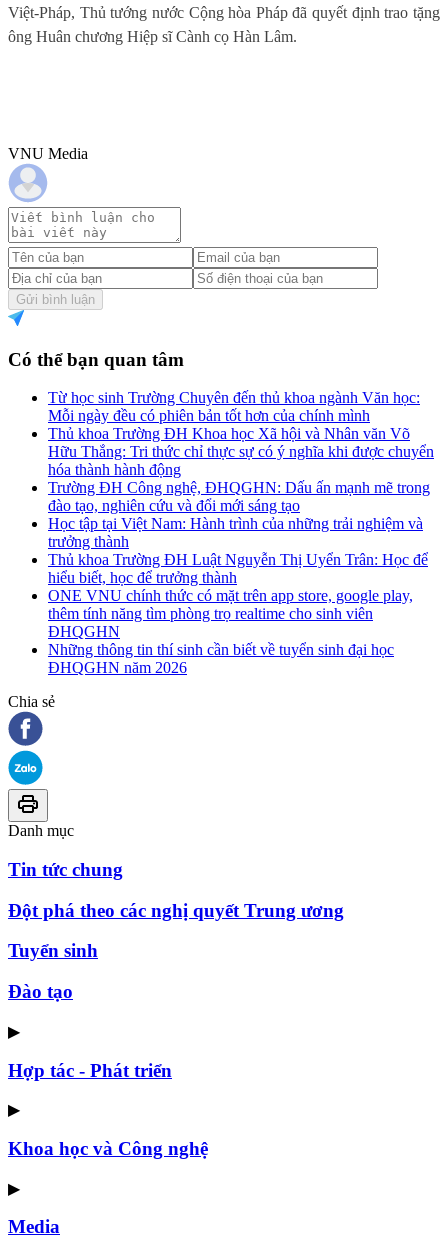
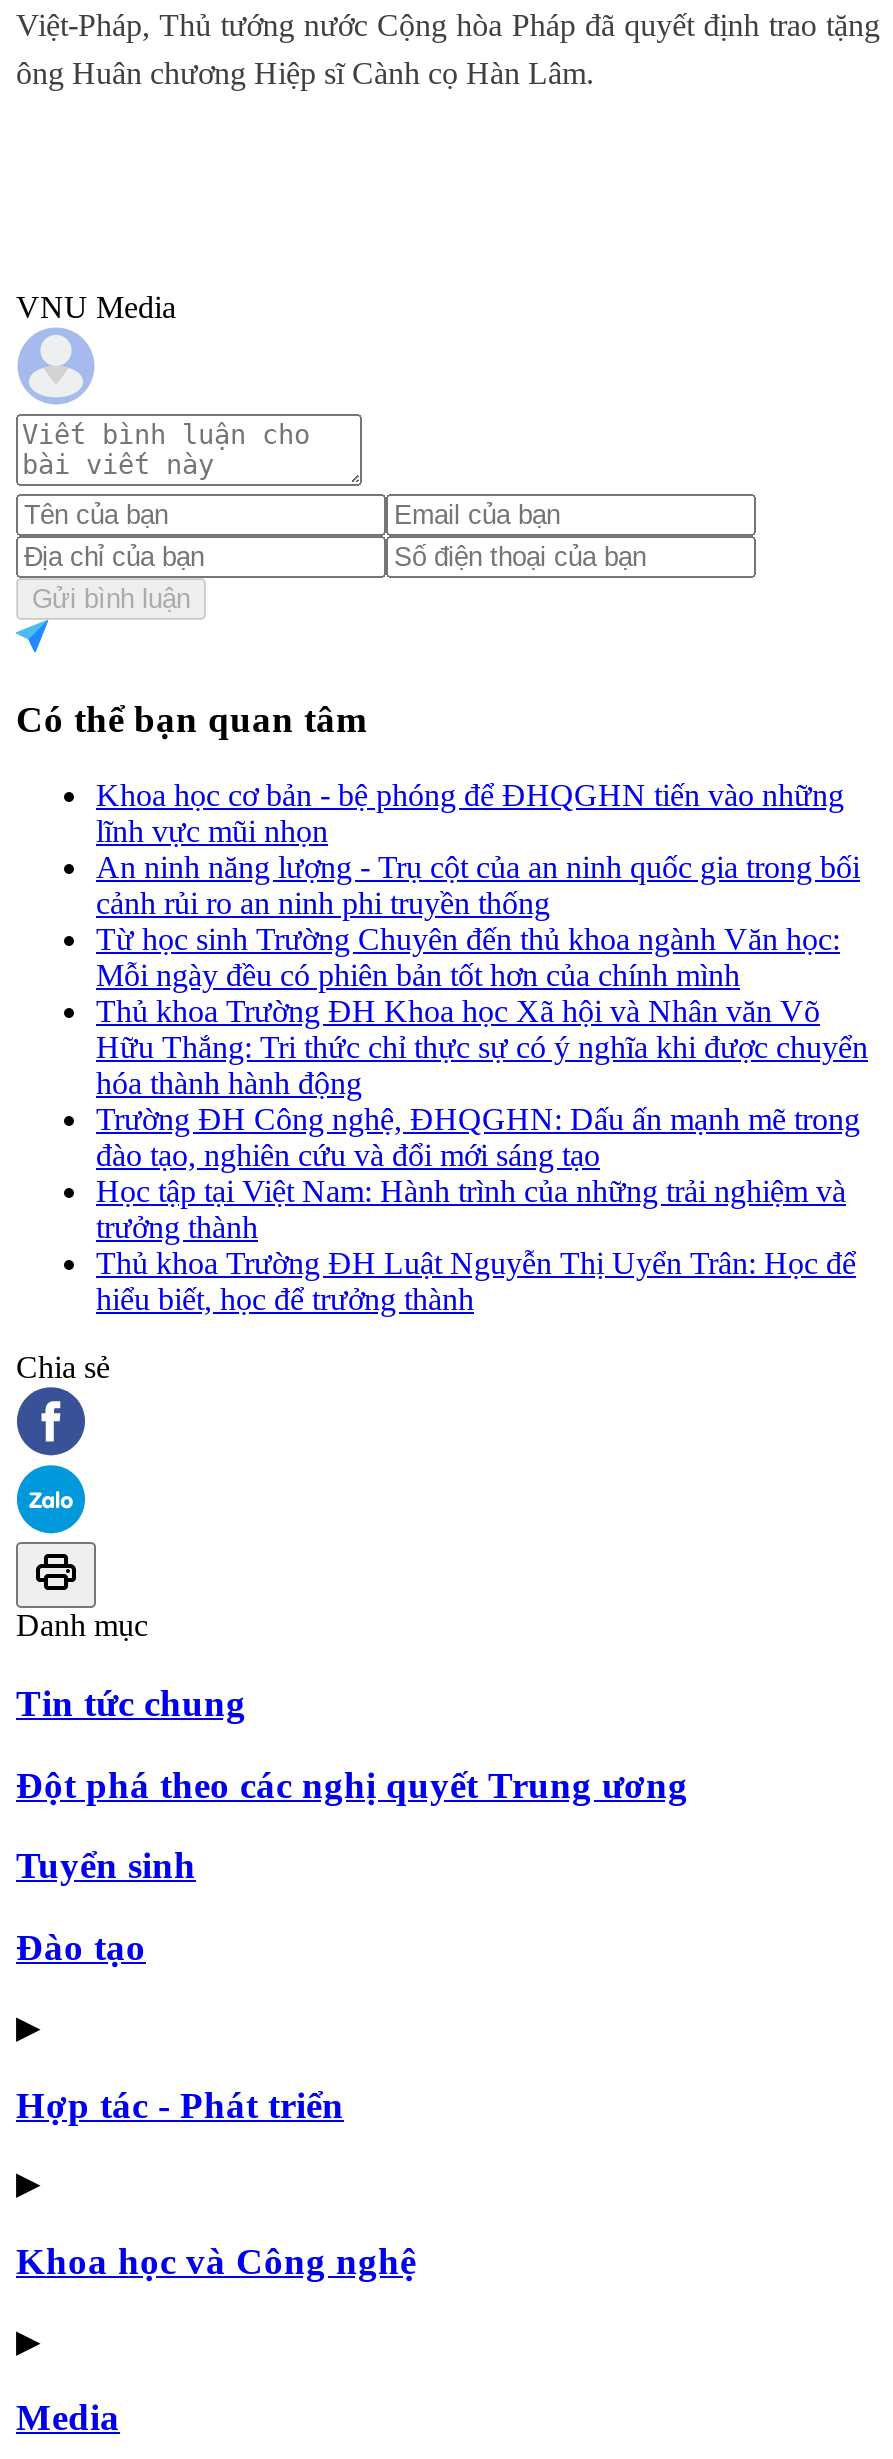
+ Khoa học cơ bản - bệ phóng để ĐHQGHN tiến vào những
+ lĩnh vực mũi nhọn
+ An ninh năng lượng - Trụ cột của an ninh quốc gia trong bối
+ cảnh rủi ro an ninh phi truyền thống

moved down: Từ học sinh Trường Chuyên đến thủ khoa ngành Văn học: | Mỗi ngày đều có phiên bản tốt hơn của chính mình | Thủ khoa Trường ĐH Khoa học Xã hội và Nhân văn Võ | ... | Thủ khoa Trường ĐH Luật Nguyễn Thị Uyển Trân: Học để | hiểu biết, học để trưởng thành

- ONE VNU chính thức có mặt trên app store, google play,
- thêm tính năng tìm phòng trọ realtime cho sinh viên
- ĐHQGHN
- Những thông tin thí sinh cần biết về tuyển sinh đại học
- ĐHQGHN năm 2026
